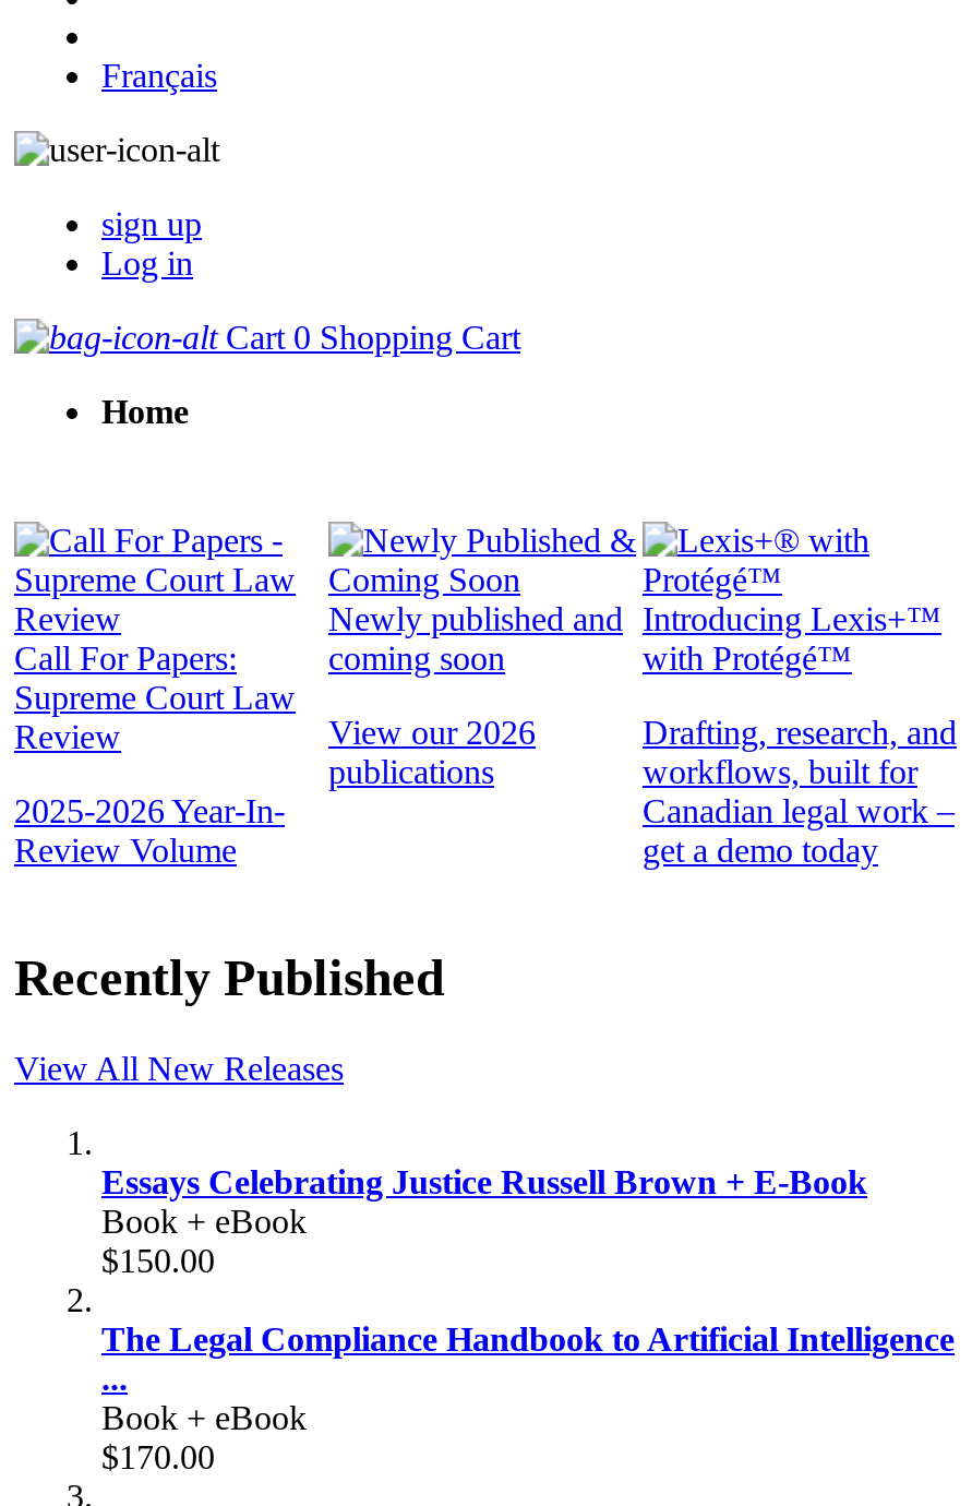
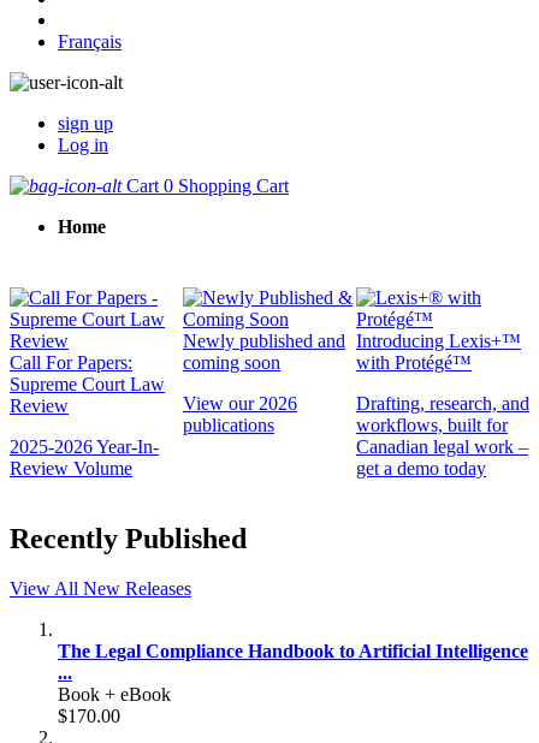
- Essays Celebrating Justice Russell Brown + E-Book
- Book + eBook
- $150.00
